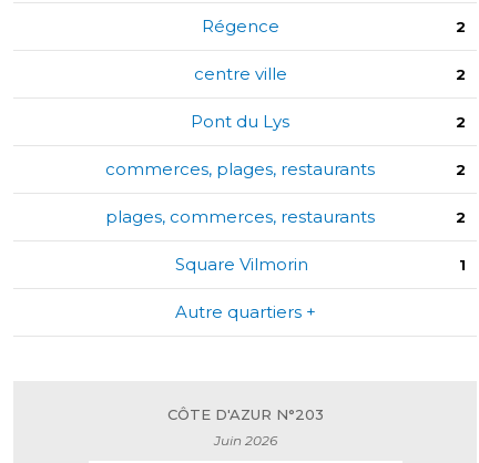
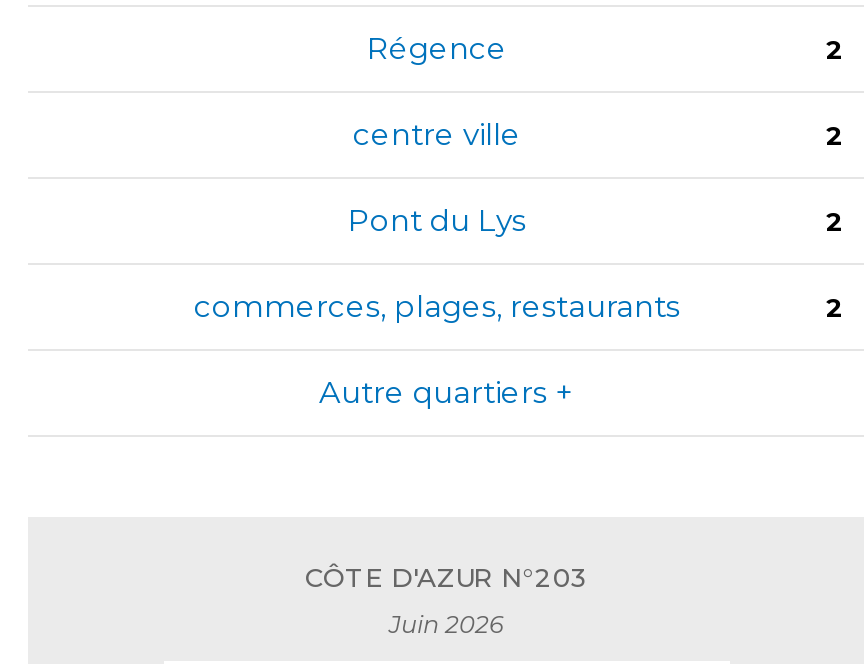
- plages, commerces, restaurants
- 2
- Square Vilmorin
- 1
